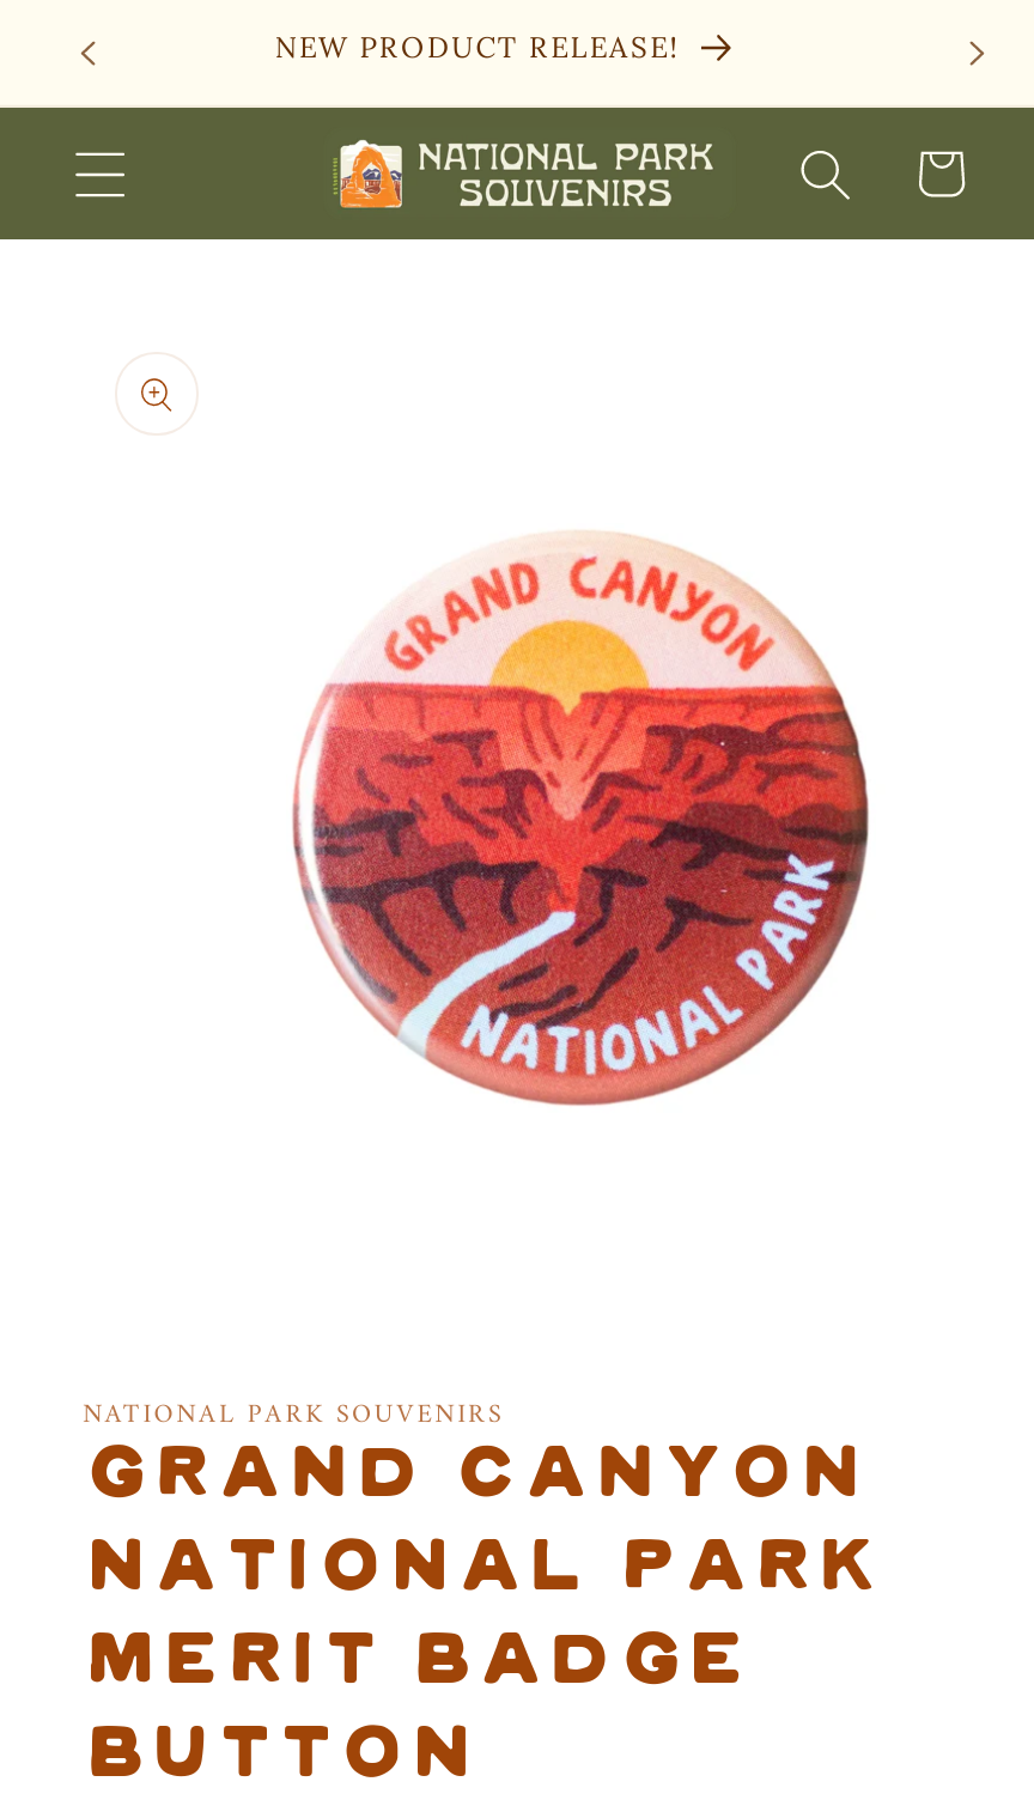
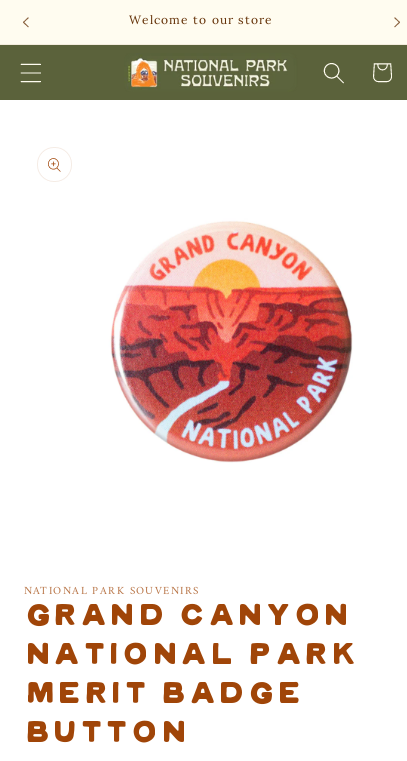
- NEW PRODUCT RELEASE!
+ Welcome to our store
